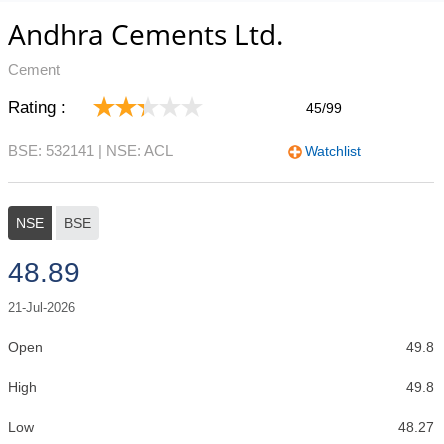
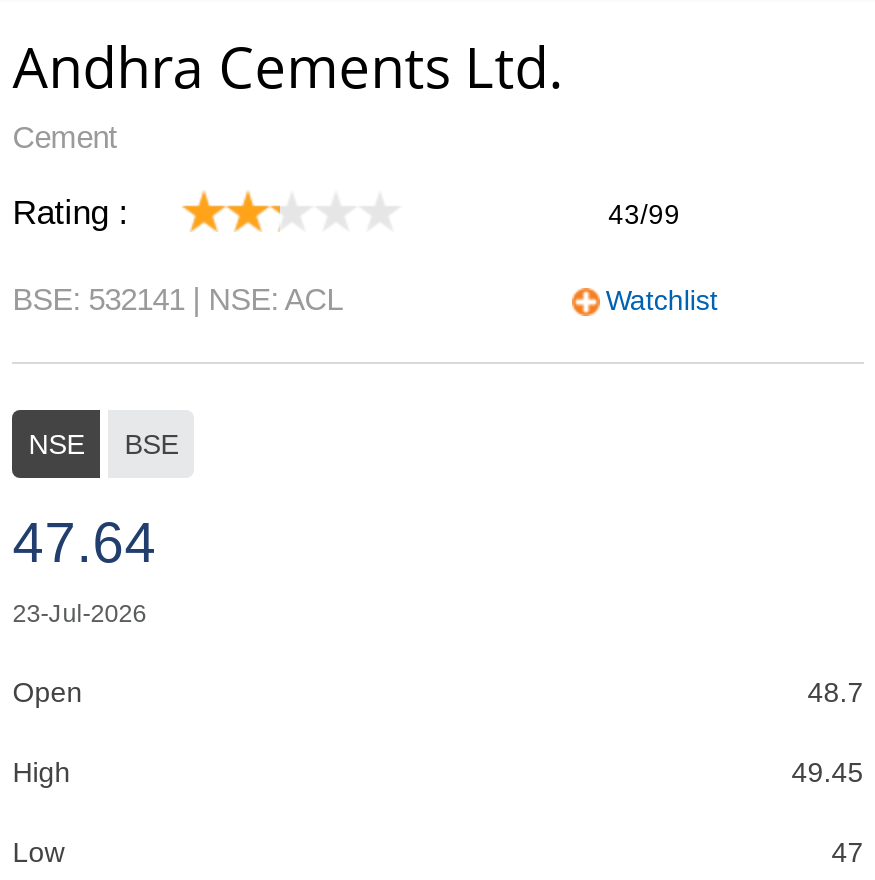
- 45/99
+ 43/99

- 48.89
- 21-Jul-2026
+ 47.64
+ 23-Jul-2026

- 49.8
+ 48.7

- 49.8
+ 49.45

- 48.27
+ 47
